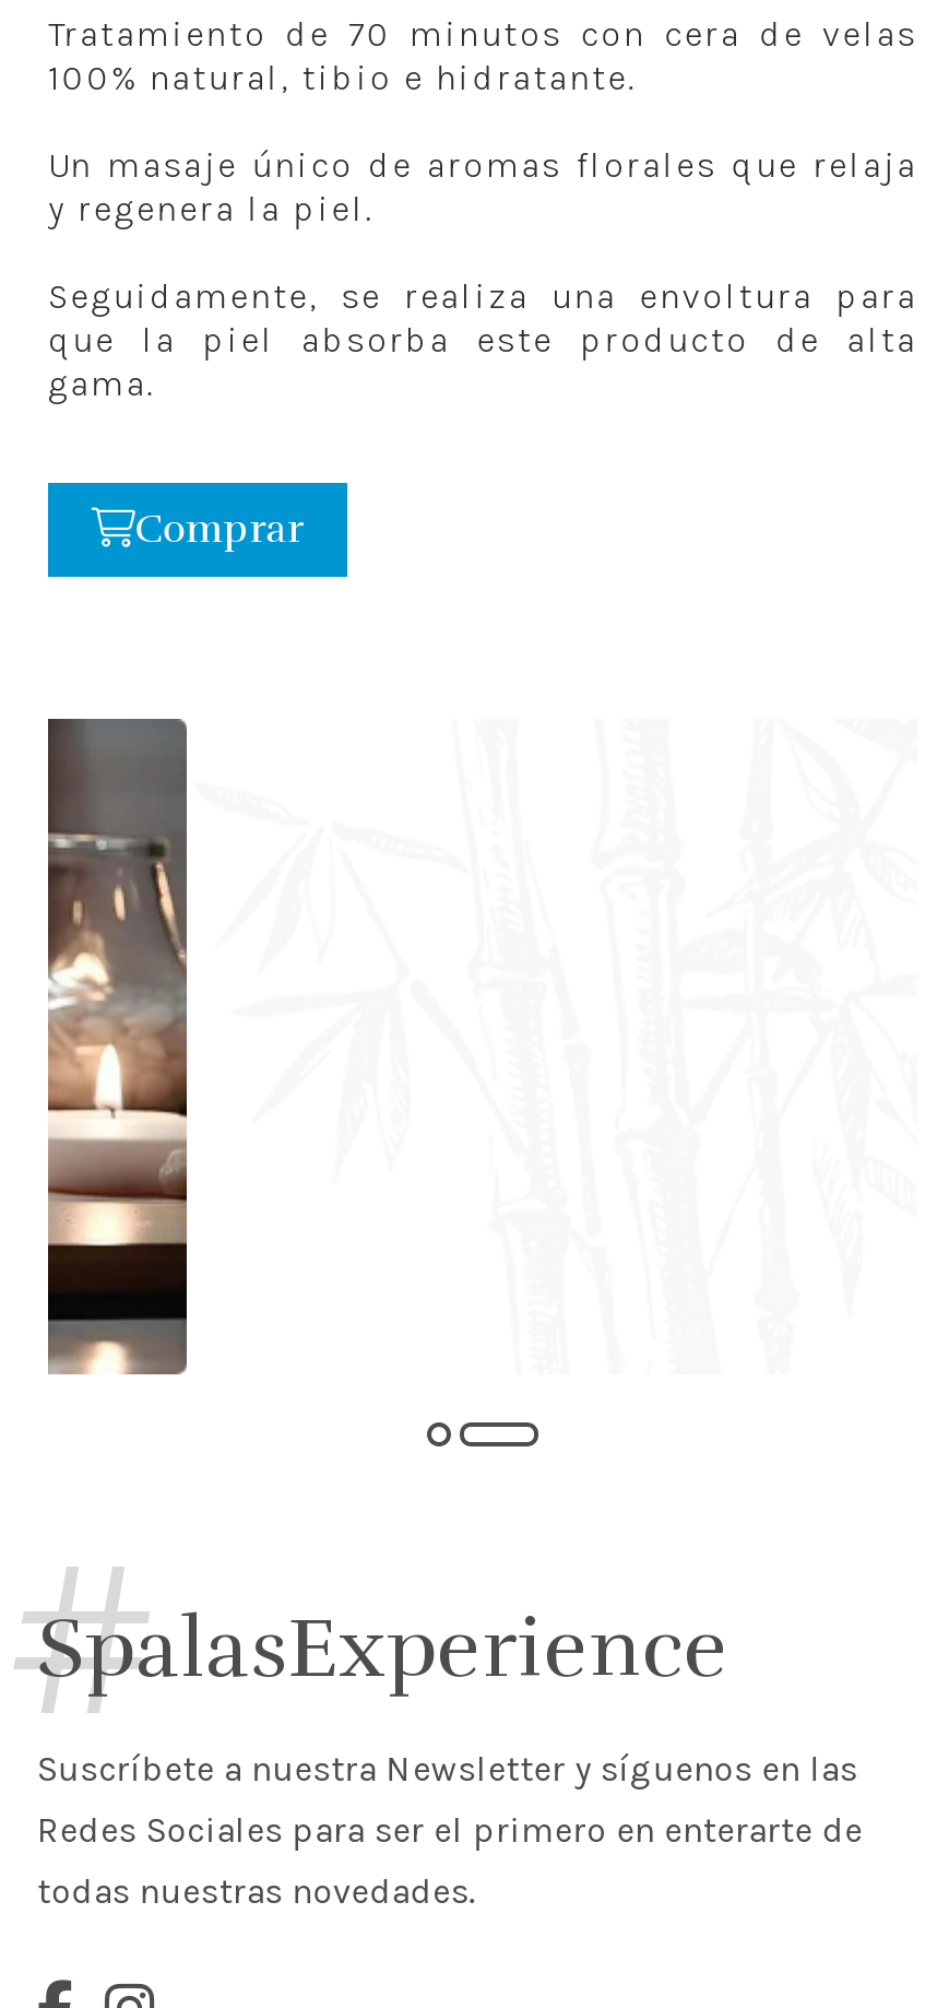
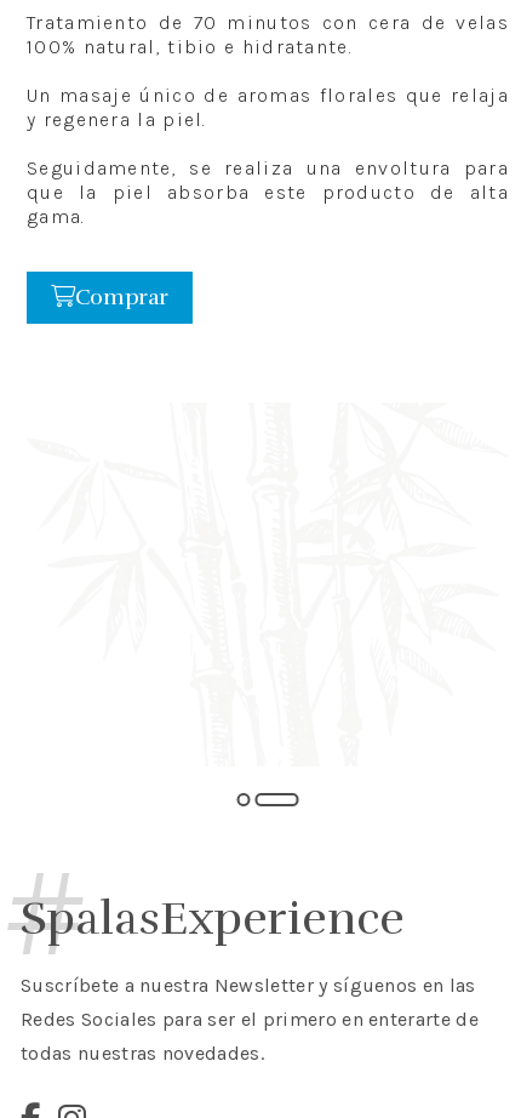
- [image]
